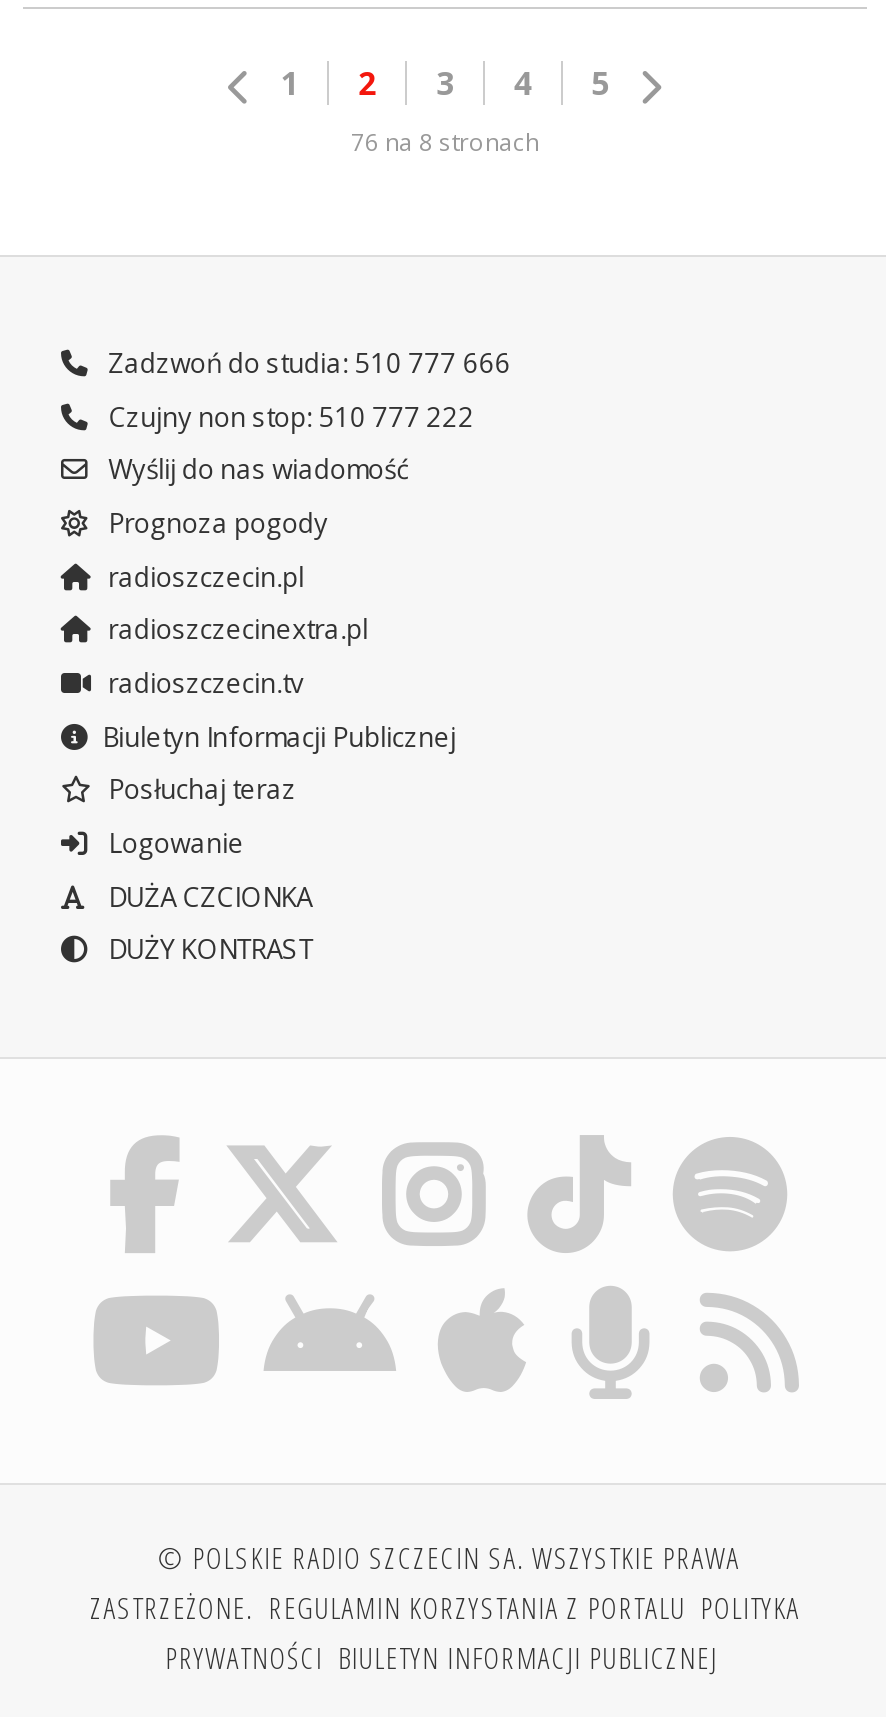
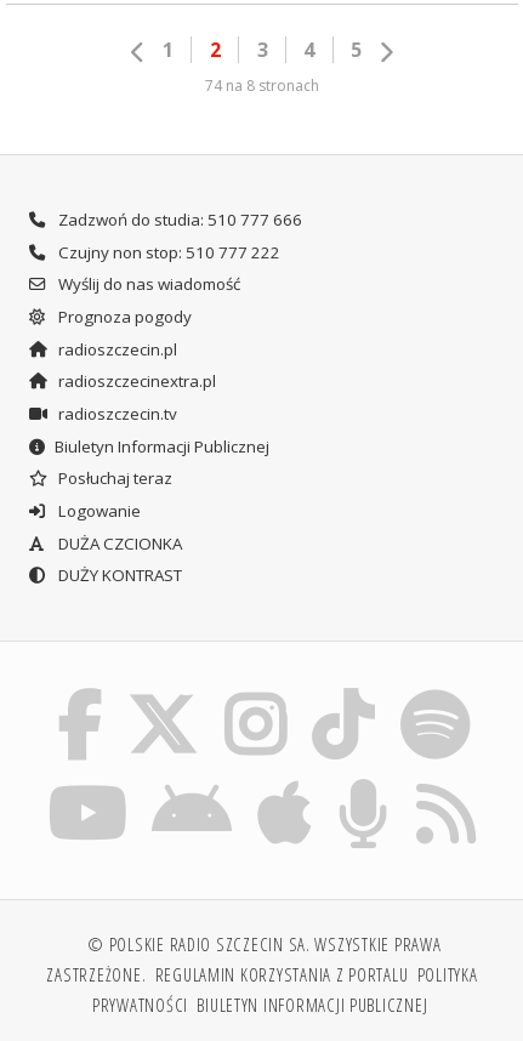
- 76 na 8 stronach
+ 74 na 8 stronach
